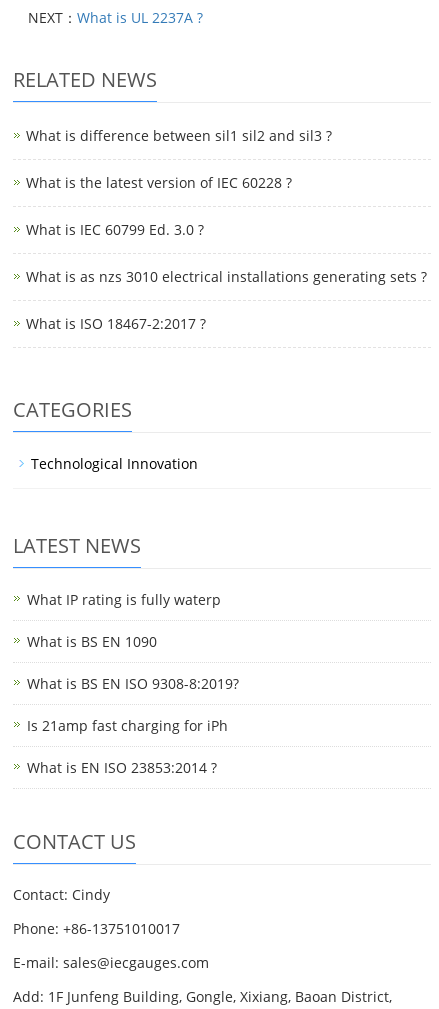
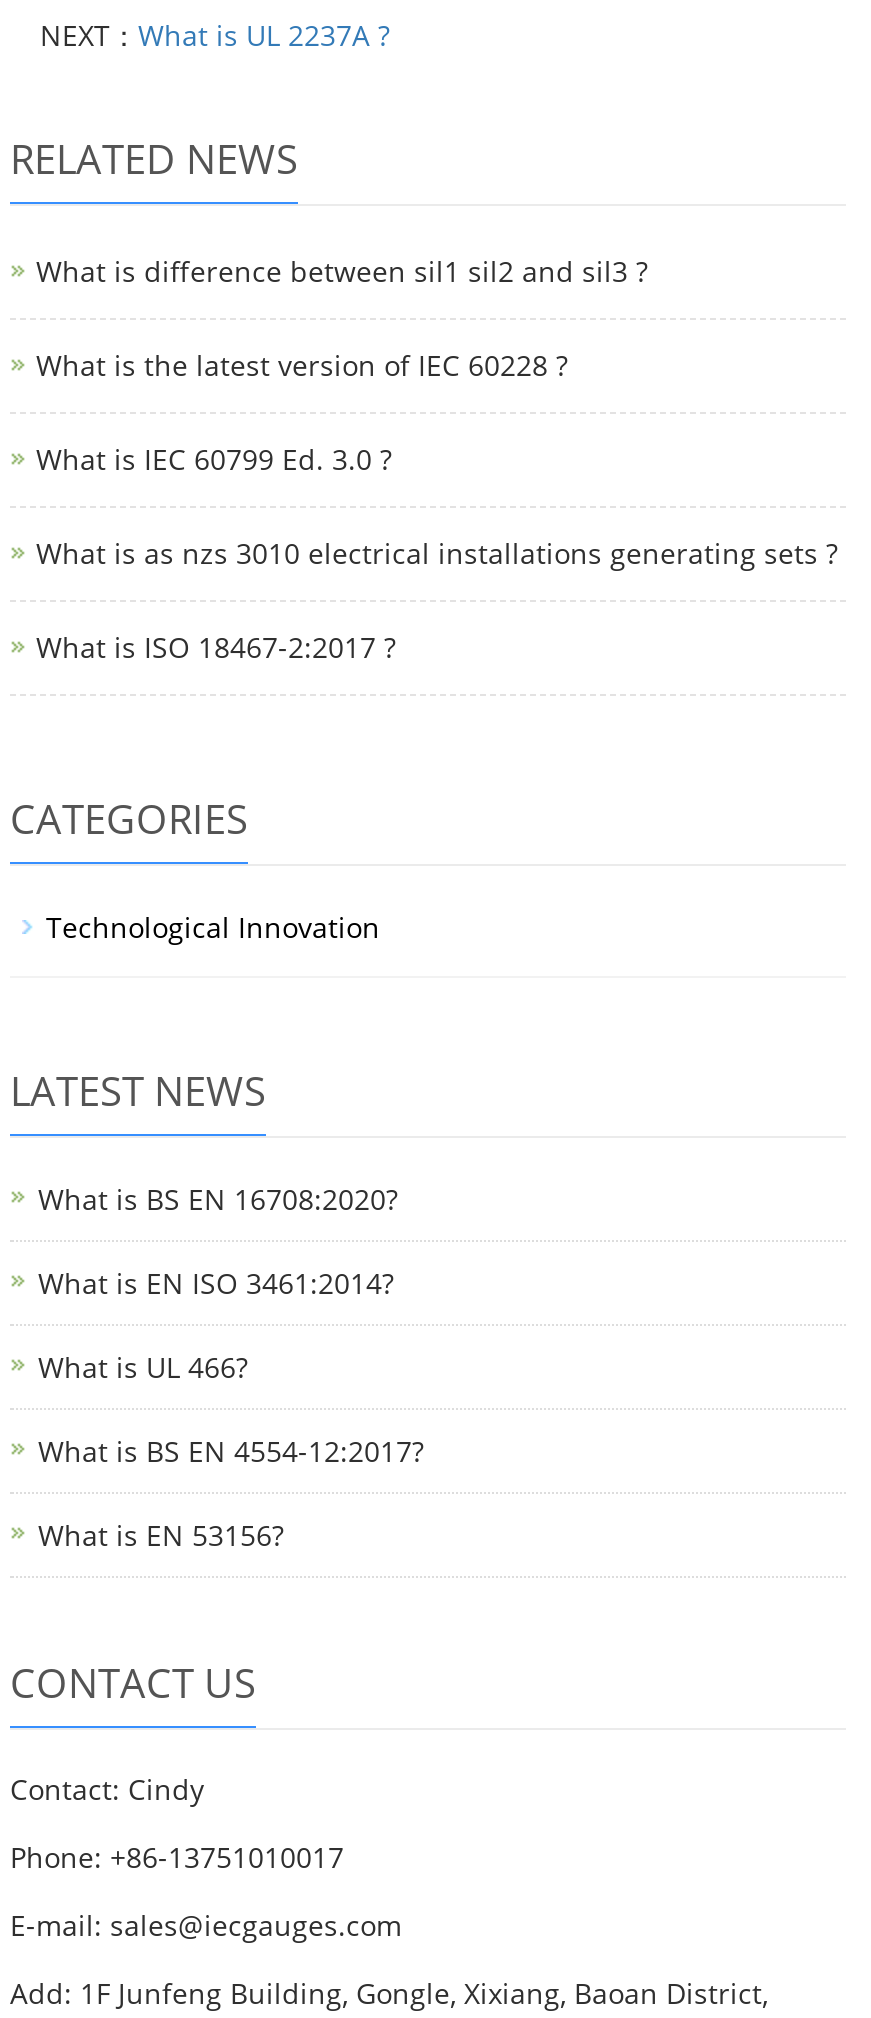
- What IP rating is fully waterp
+ What is BS EN 16708:2020?

- What is BS EN 1090
+ What is EN ISO 3461:2014?

- What is BS EN ISO 9308-8:2019?
+ What is UL 466?

- Is 21amp fast charging for iPh
+ What is BS EN 4554-12:2017?

- What is EN ISO 23853:2014 ?
+ What is EN 53156?
